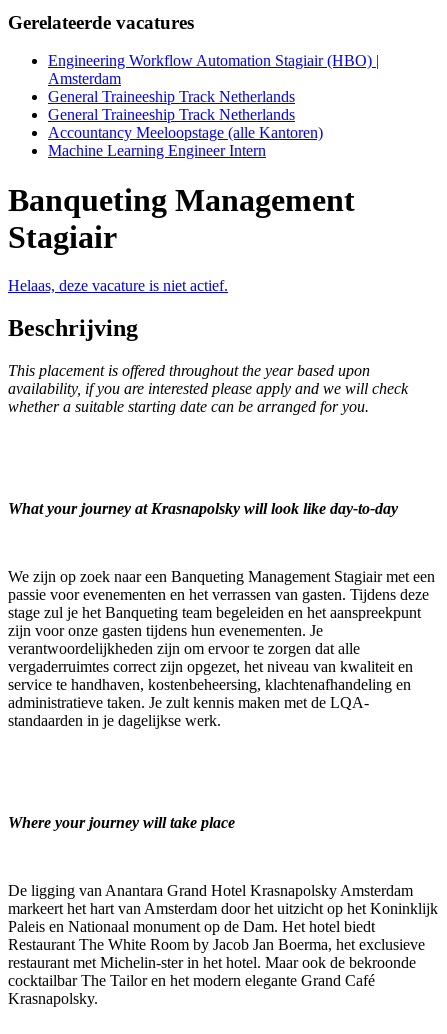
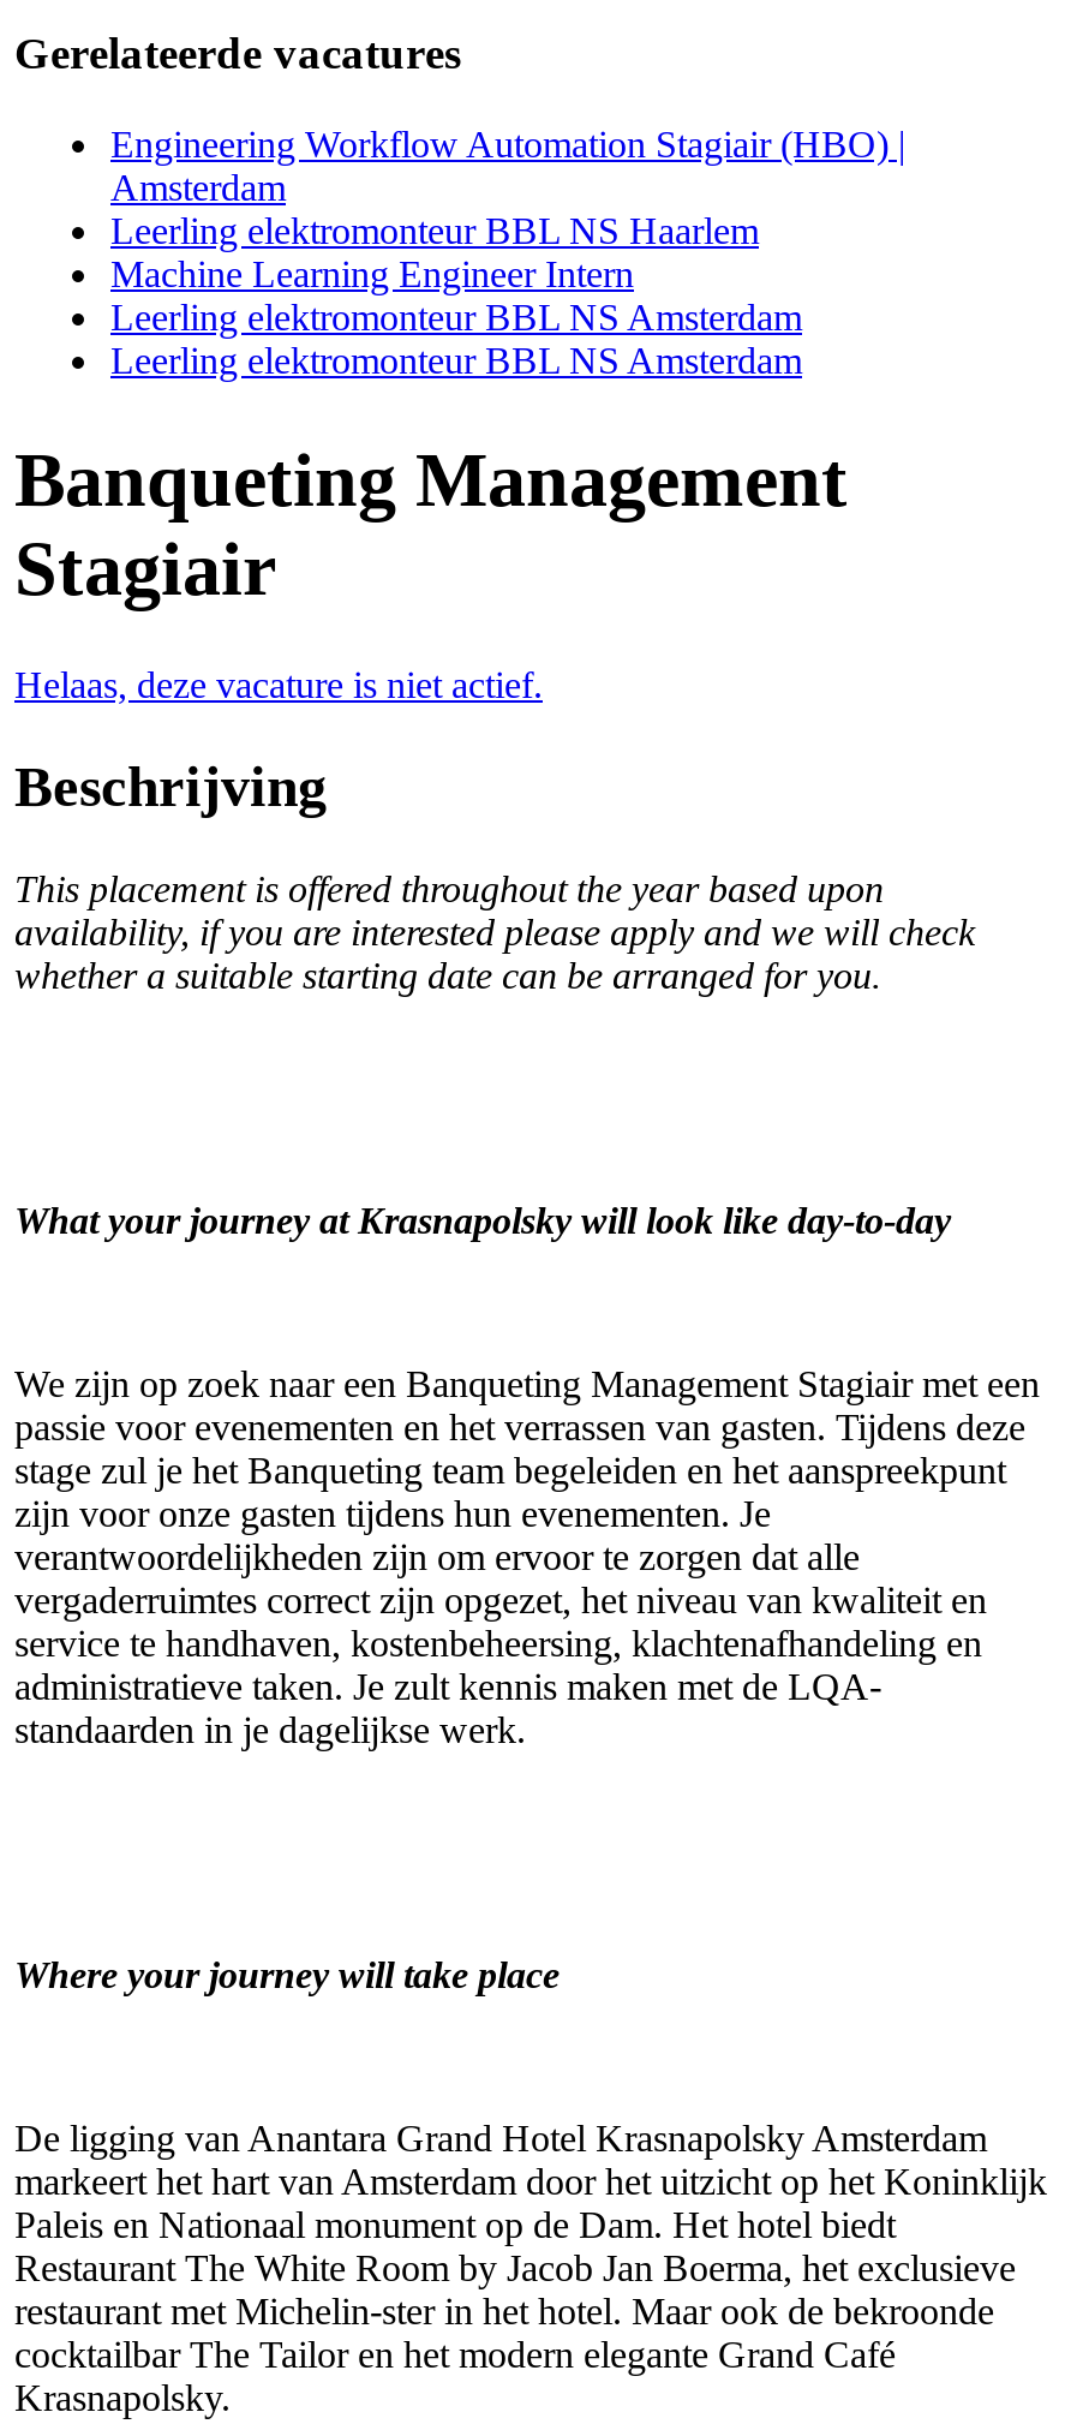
- General Traineeship Track Netherlands
- General Traineeship Track Netherlands
- Accountancy Meeloopstage (alle Kantoren)
+ Leerling elektromonteur BBL NS Haarlem

moved up: Machine Learning Engineer Intern

+ Leerling elektromonteur BBL NS Amsterdam
+ Leerling elektromonteur BBL NS Amsterdam
